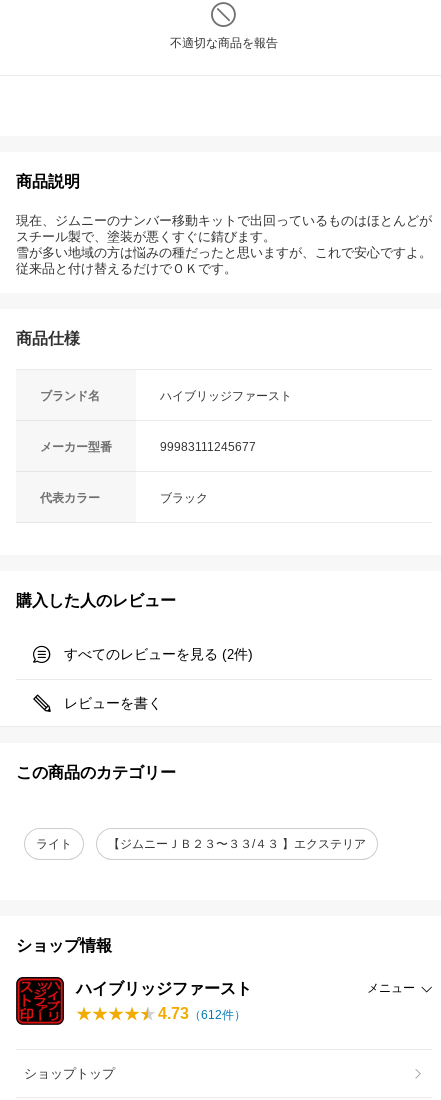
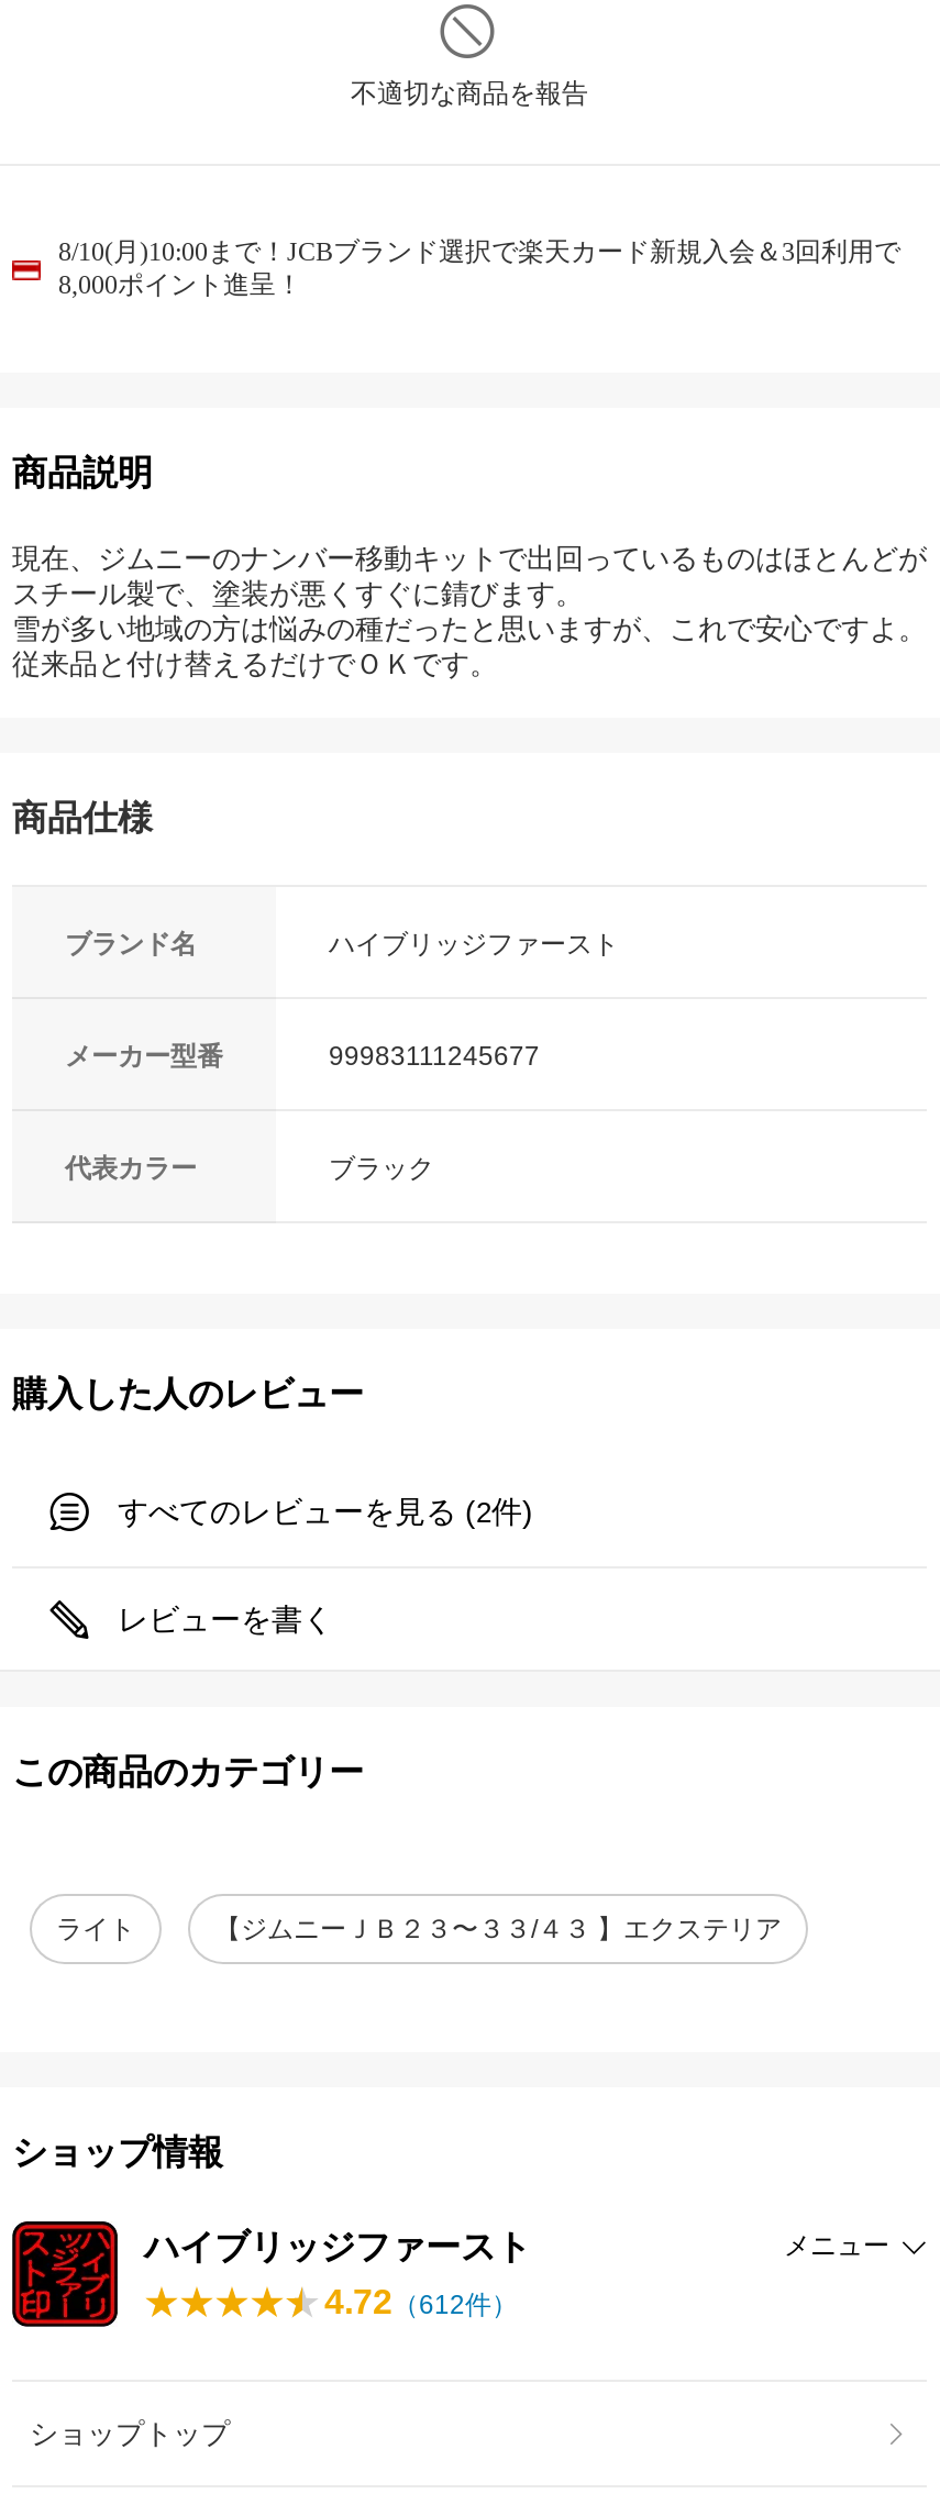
+ 8/10(月)10:00まで！JCBブランド選択で楽天カード新規入会＆3回利用で
+ 8,000ポイント進呈！

- 4.73（612件）
+ 4.72（612件）
